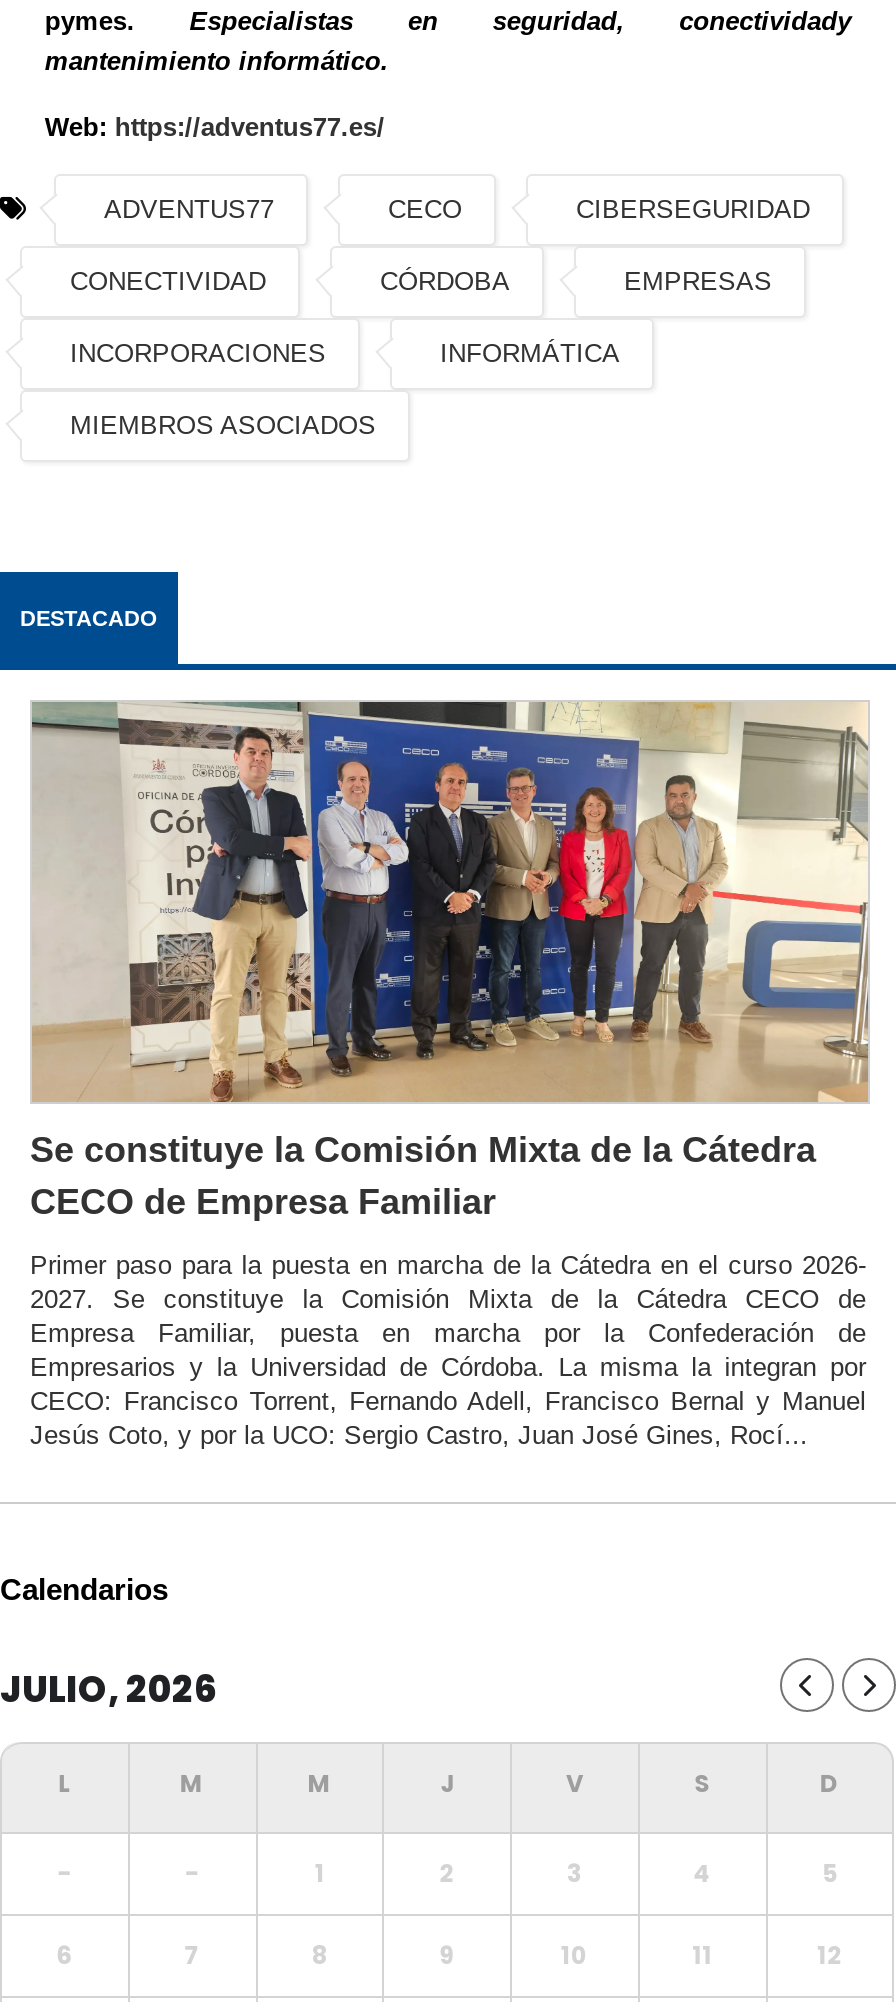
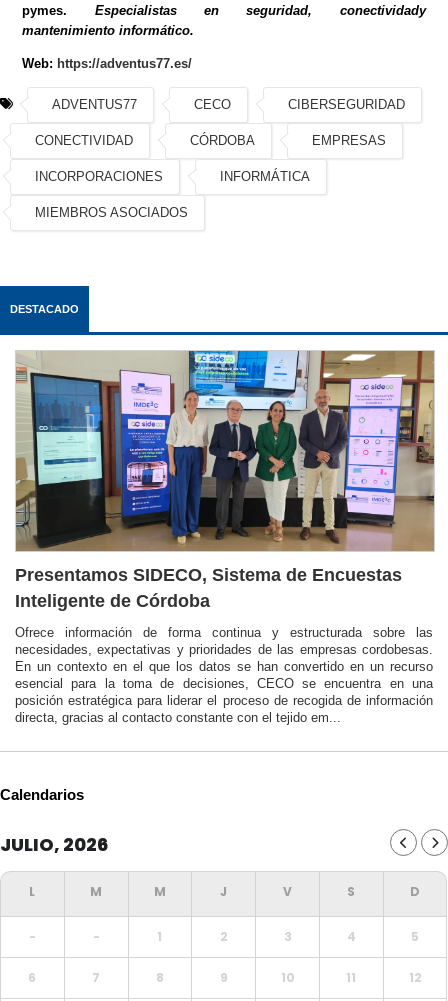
- [image]
- Se constituye la Comisión Mixta de la Cátedra
- CECO de Empresa Familiar
+ [image]
+ Presentamos SIDECO, Sistema de Encuestas
+ Inteligente de Córdoba

- Primer paso para la puesta en marcha de la Cátedra en el curso 2026-
- 2027. Se constituye la Comisión Mixta de la Cátedra CECO de
- Empresa Familiar, puesta en marcha por la Confederación de
- Empresarios y la Universidad de Córdoba. La misma la integran por
- CECO: Francisco Torrent, Fernando Adell, Francisco Bernal y Manuel
- Jesús Coto, y por la UCO: Sergio Castro, Juan José Gines, Rocí...
+ Ofrece información de forma continua y estructurada sobre las
+ necesidades, expectativas y prioridades de las empresas cordobesas.
+ En un contexto en el que los datos se han convertido en un recurso
+ esencial para la toma de decisiones, CECO se encuentra en una
+ posición estratégica para liderar el proceso de recogida de información
+ directa, gracias al contacto constante con el tejido em...
